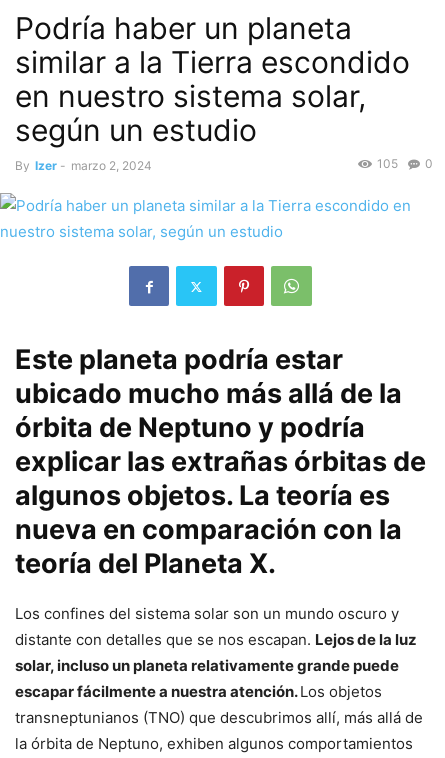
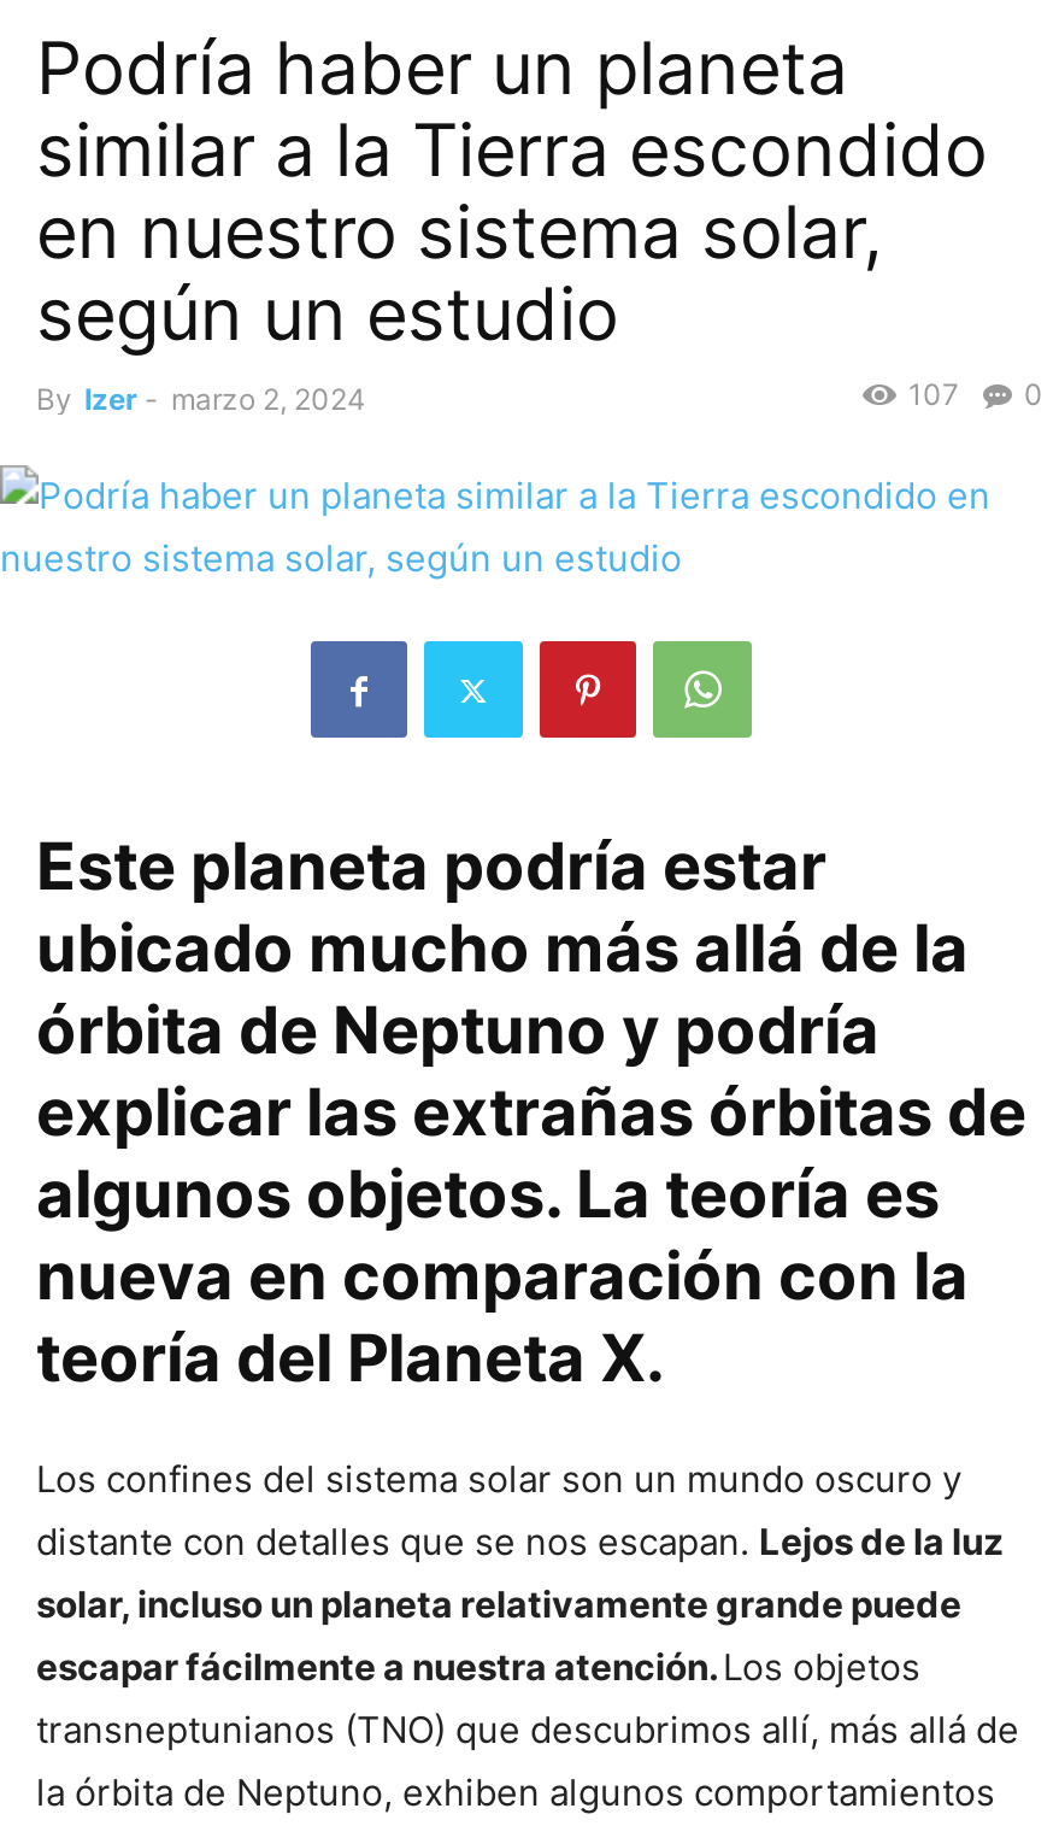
- 105 0
+ 107 0
